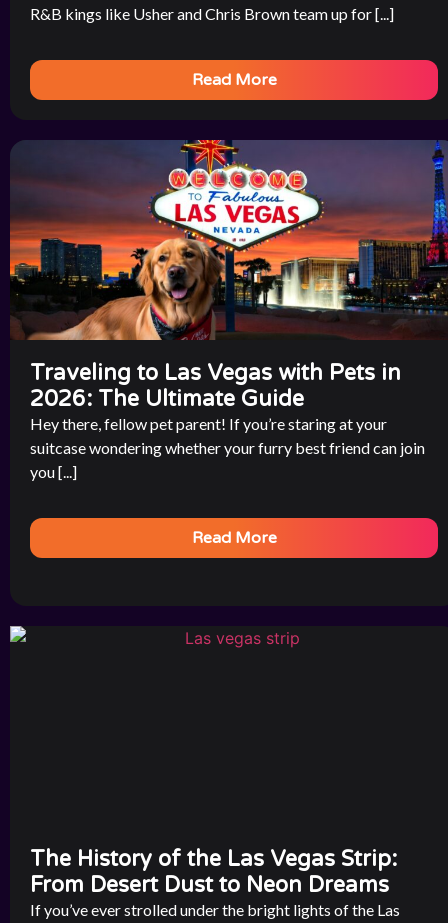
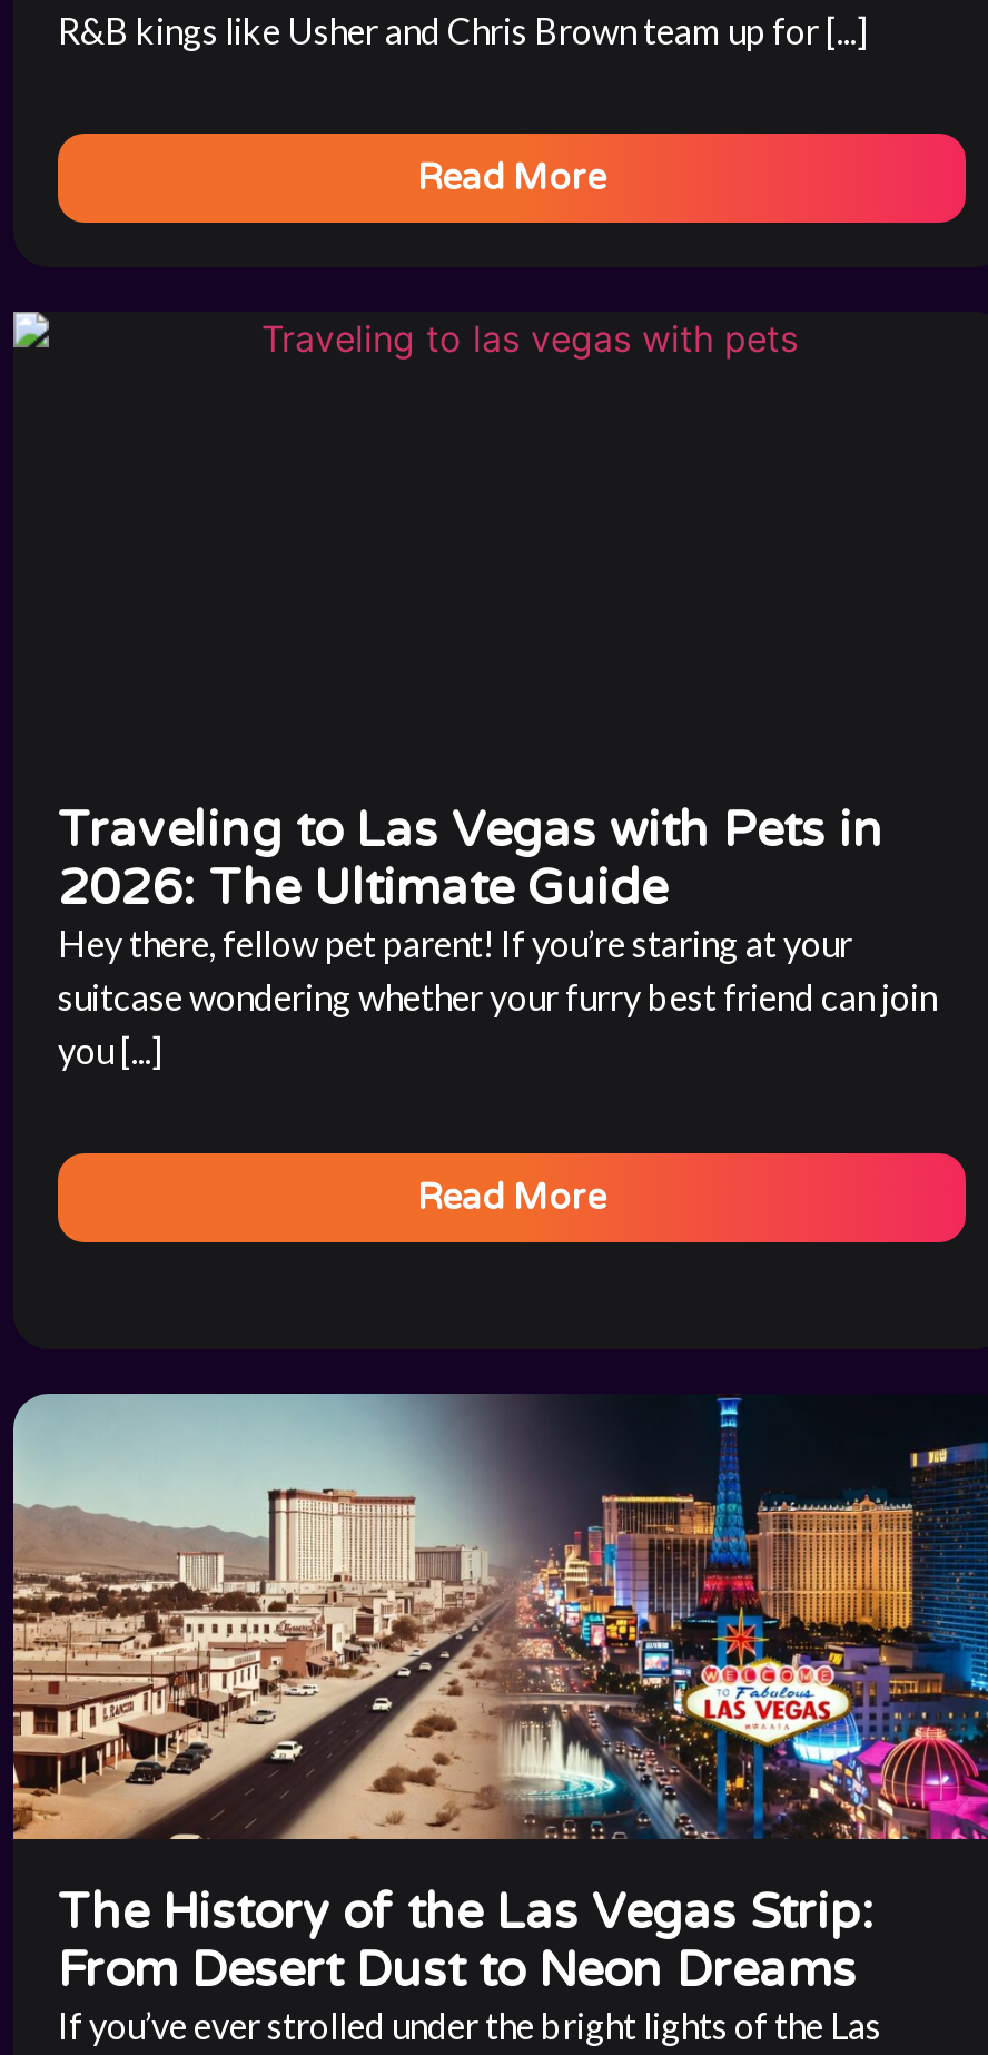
- [image]

+ [image]
